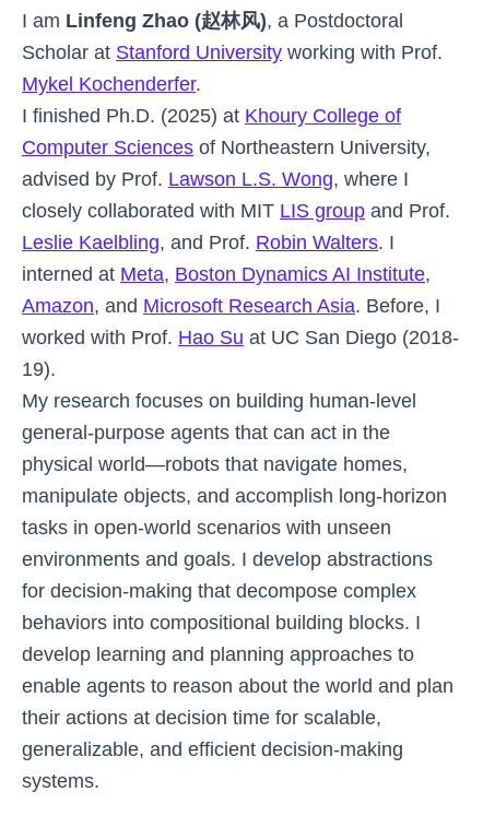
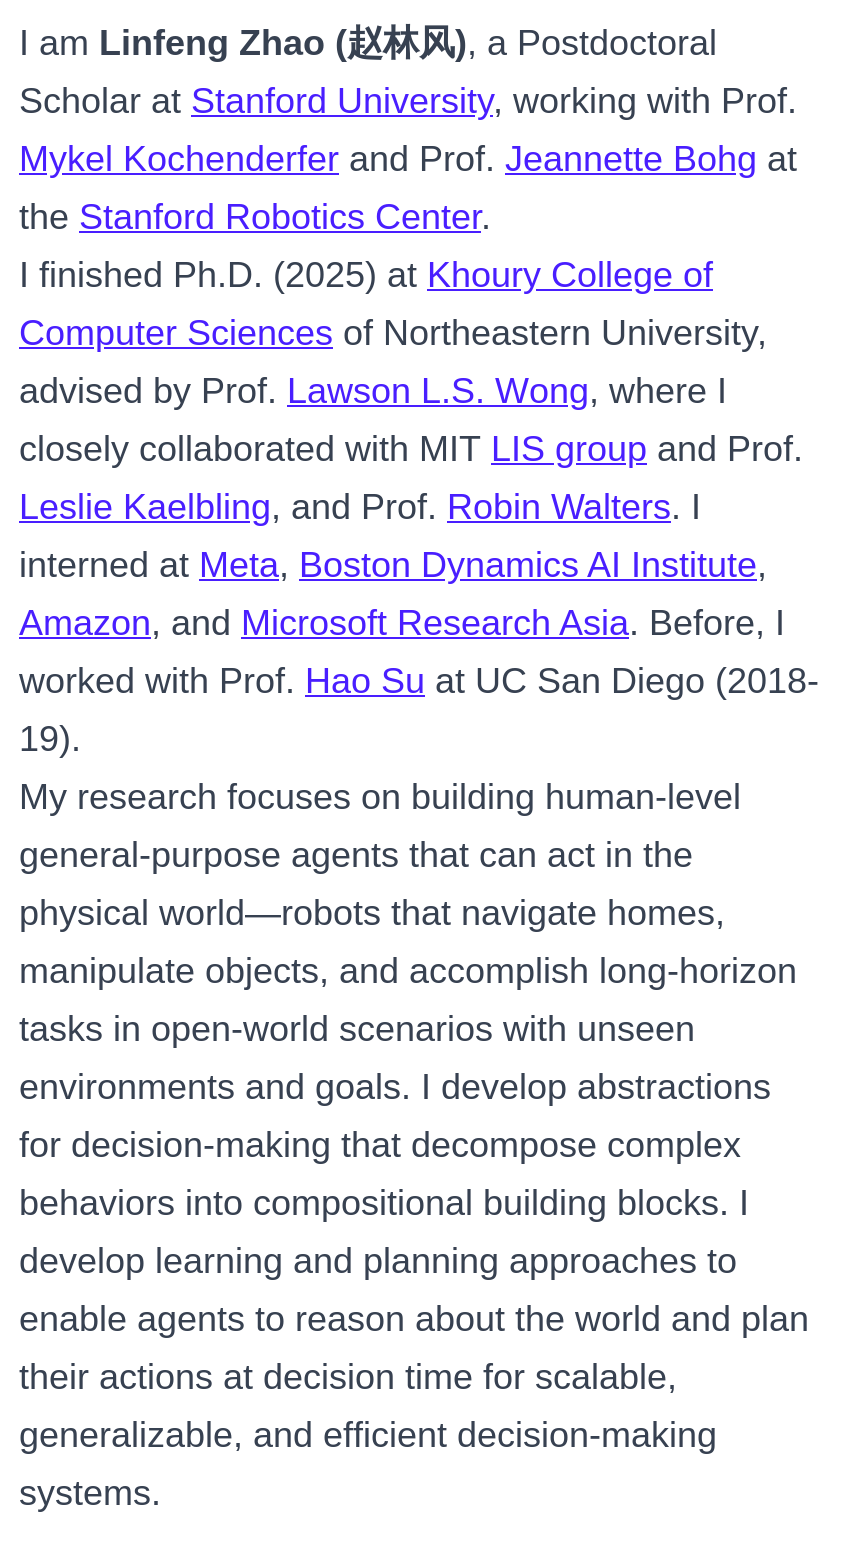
- Scholar at Stanford University working with Prof.
- Mykel Kochenderfer.
+ Scholar at Stanford University, working with Prof.
+ Mykel Kochenderfer and Prof. Jeannette Bohg at
+ the Stanford Robotics Center.
